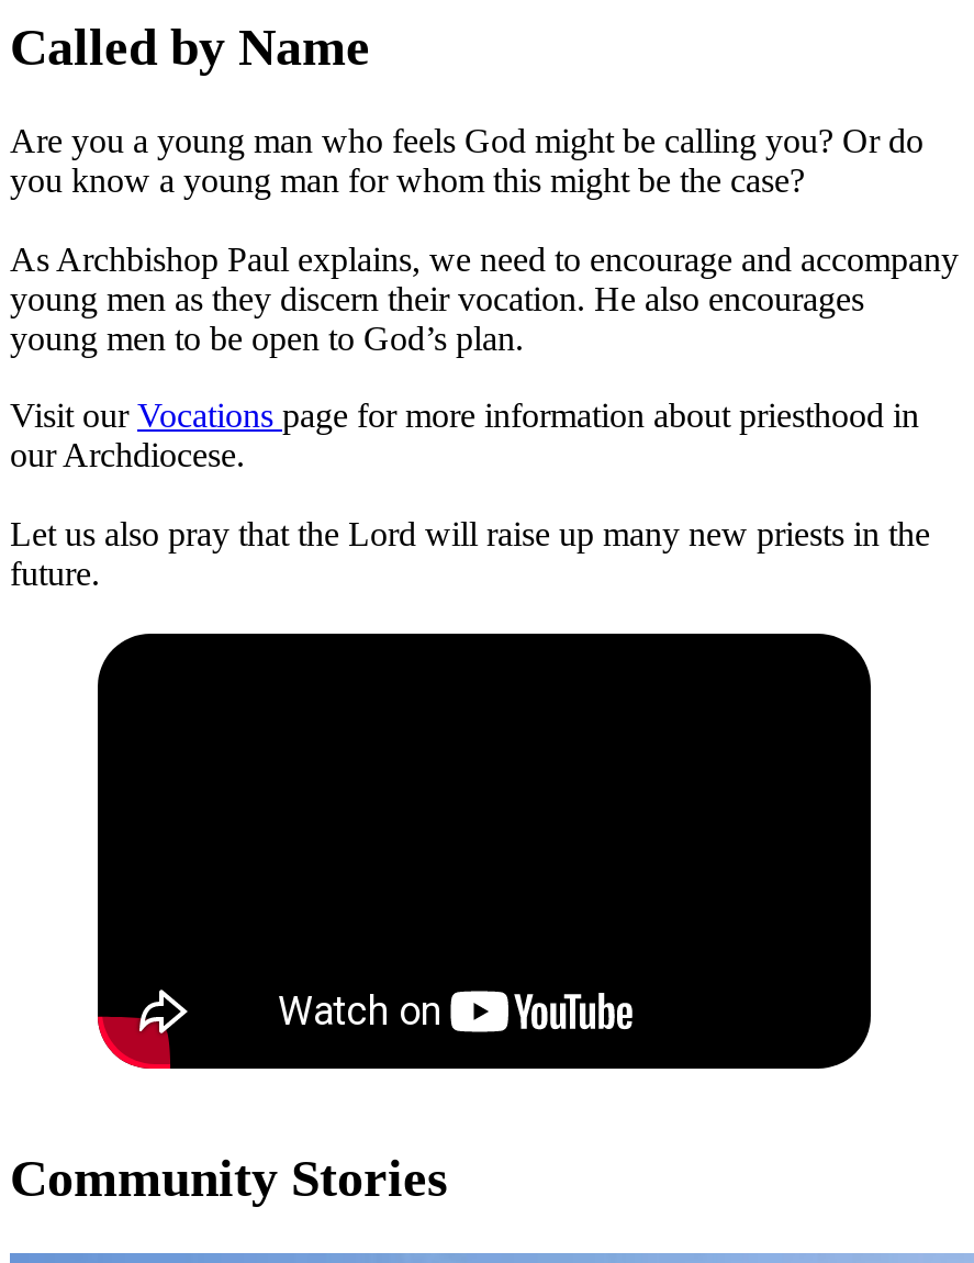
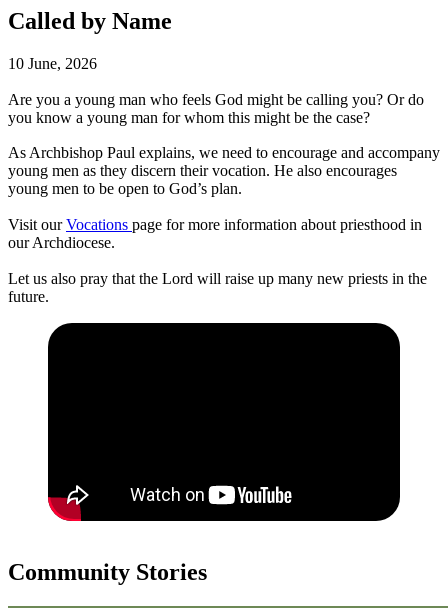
+ 10 June, 2026
